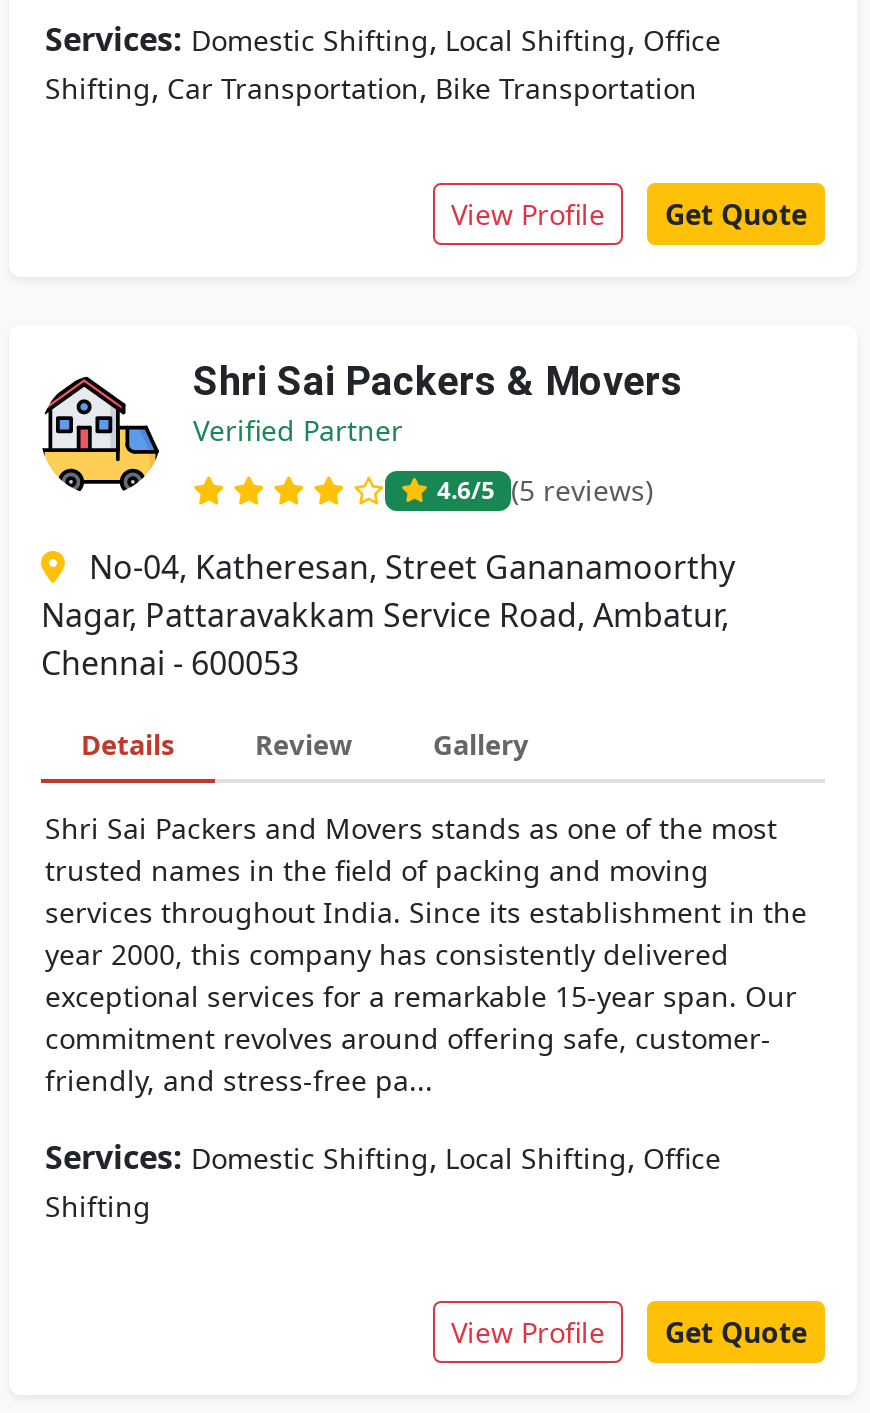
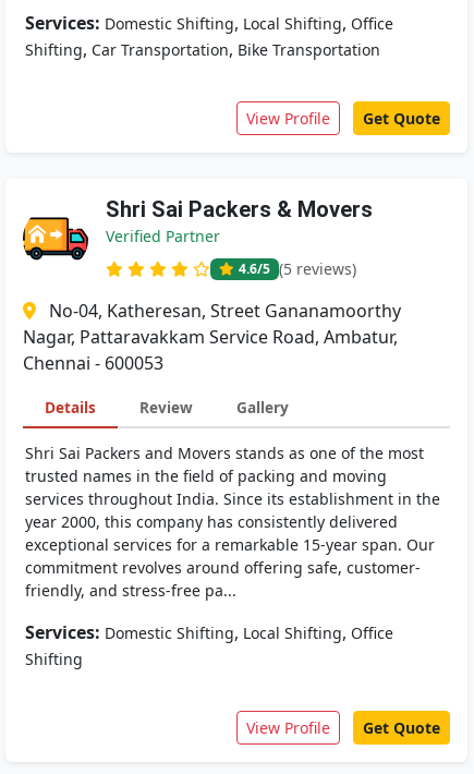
- [image]
+ [image]
